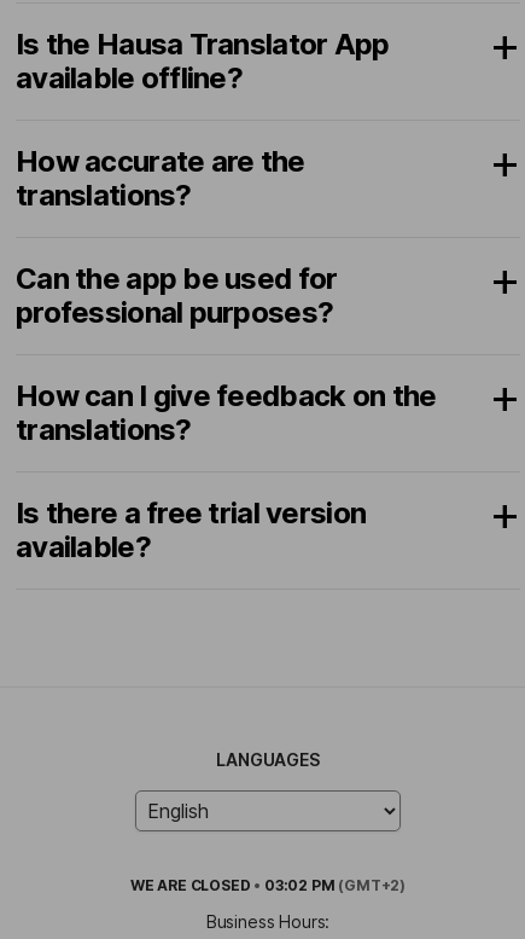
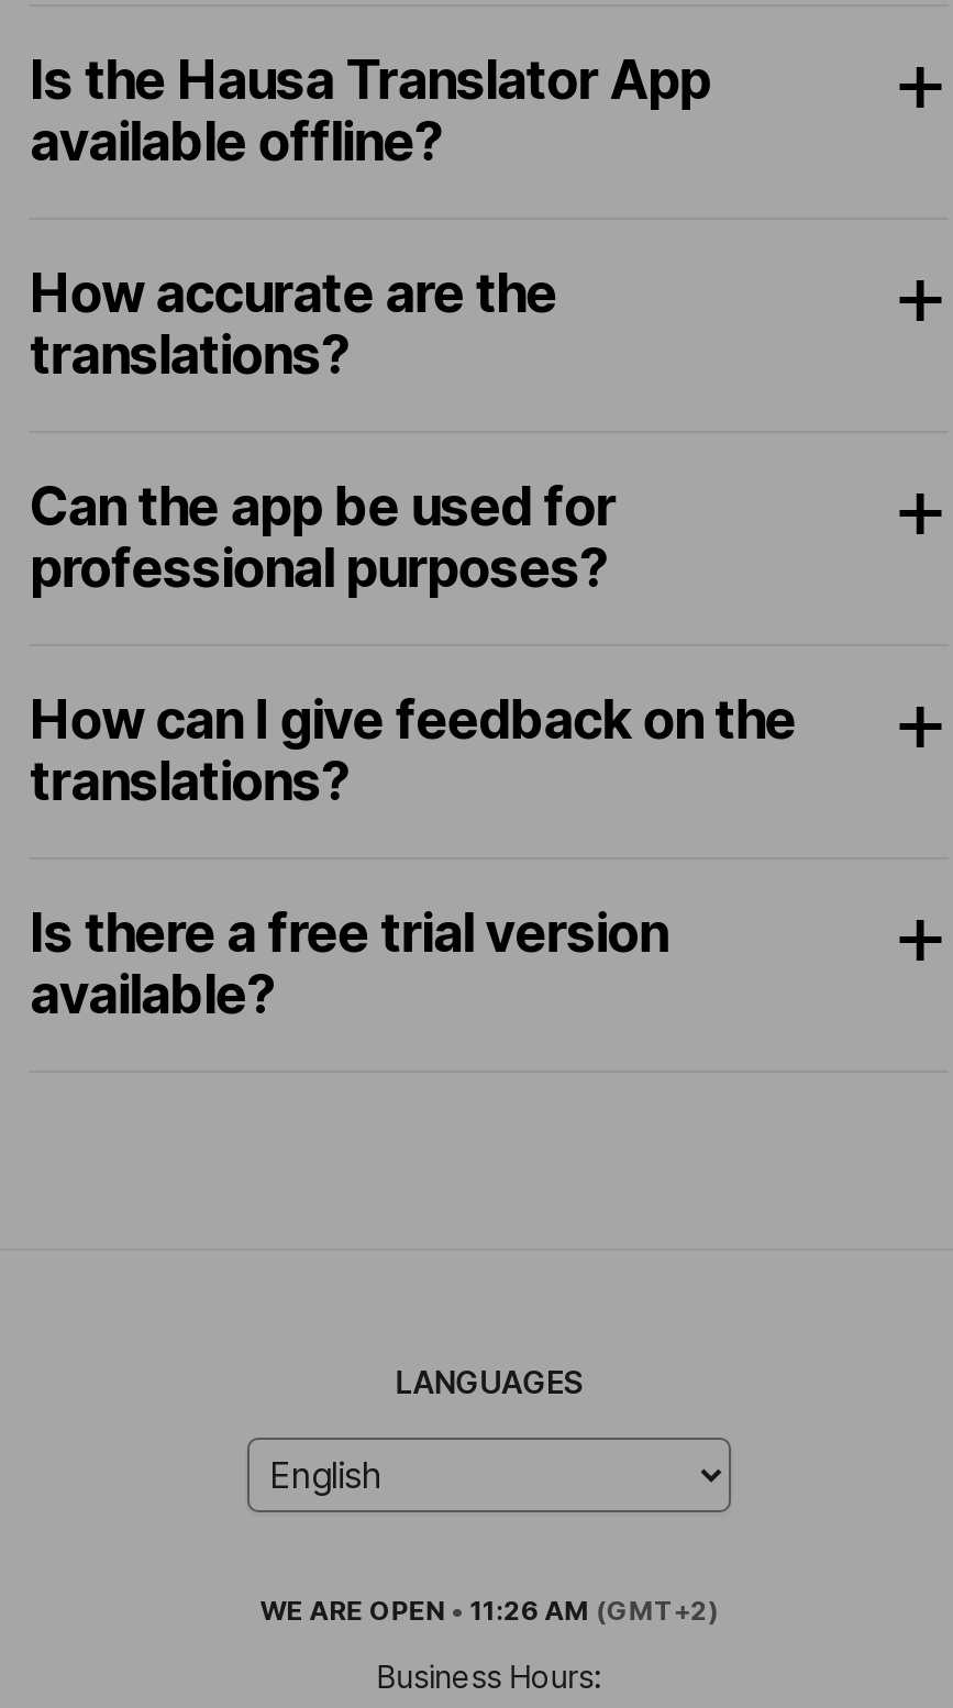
- WE ARE CLOSED • 03:02 PM (GMT+2)
+ WE ARE OPEN • 11:26 AM (GMT+2)
